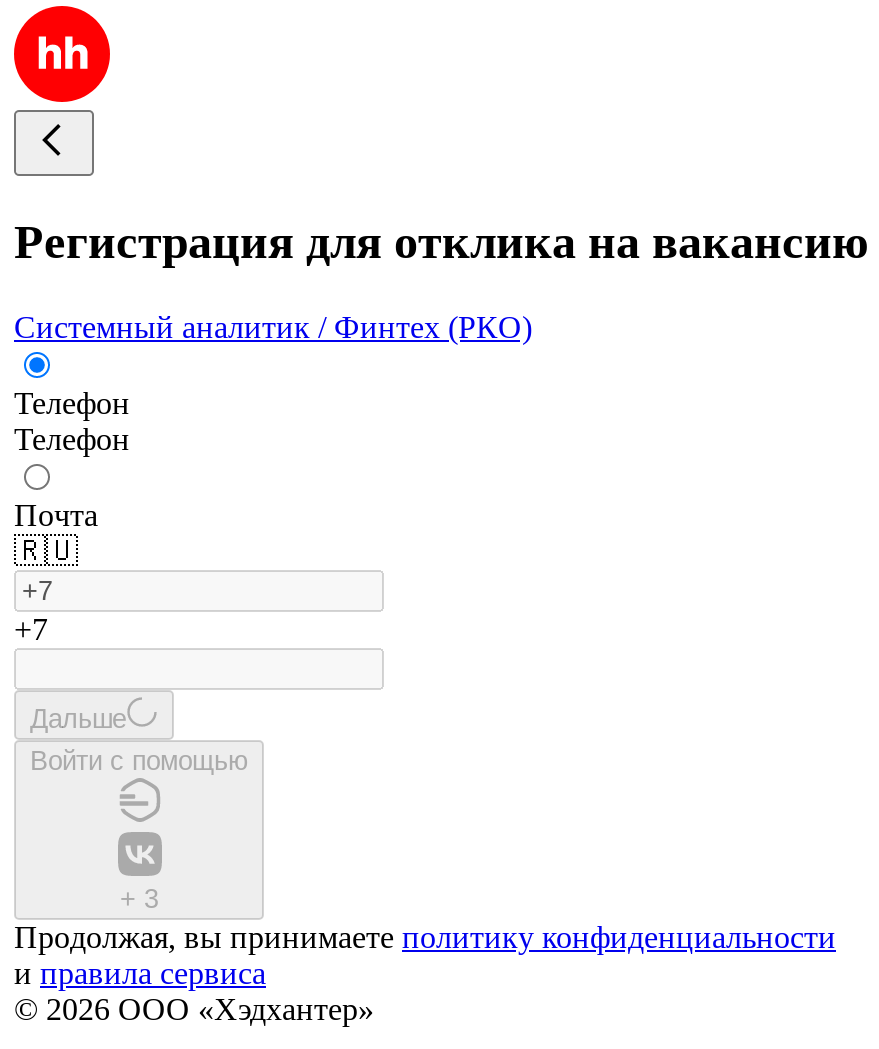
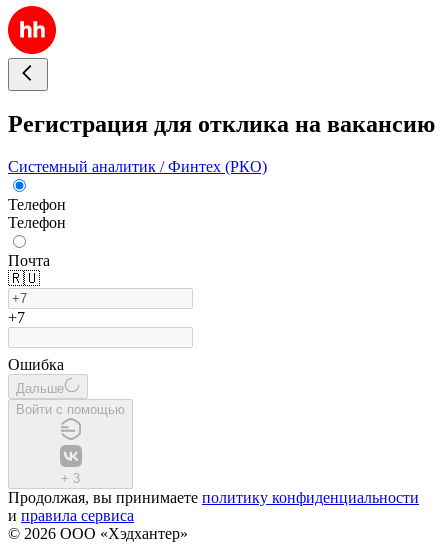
+ Ошибка
